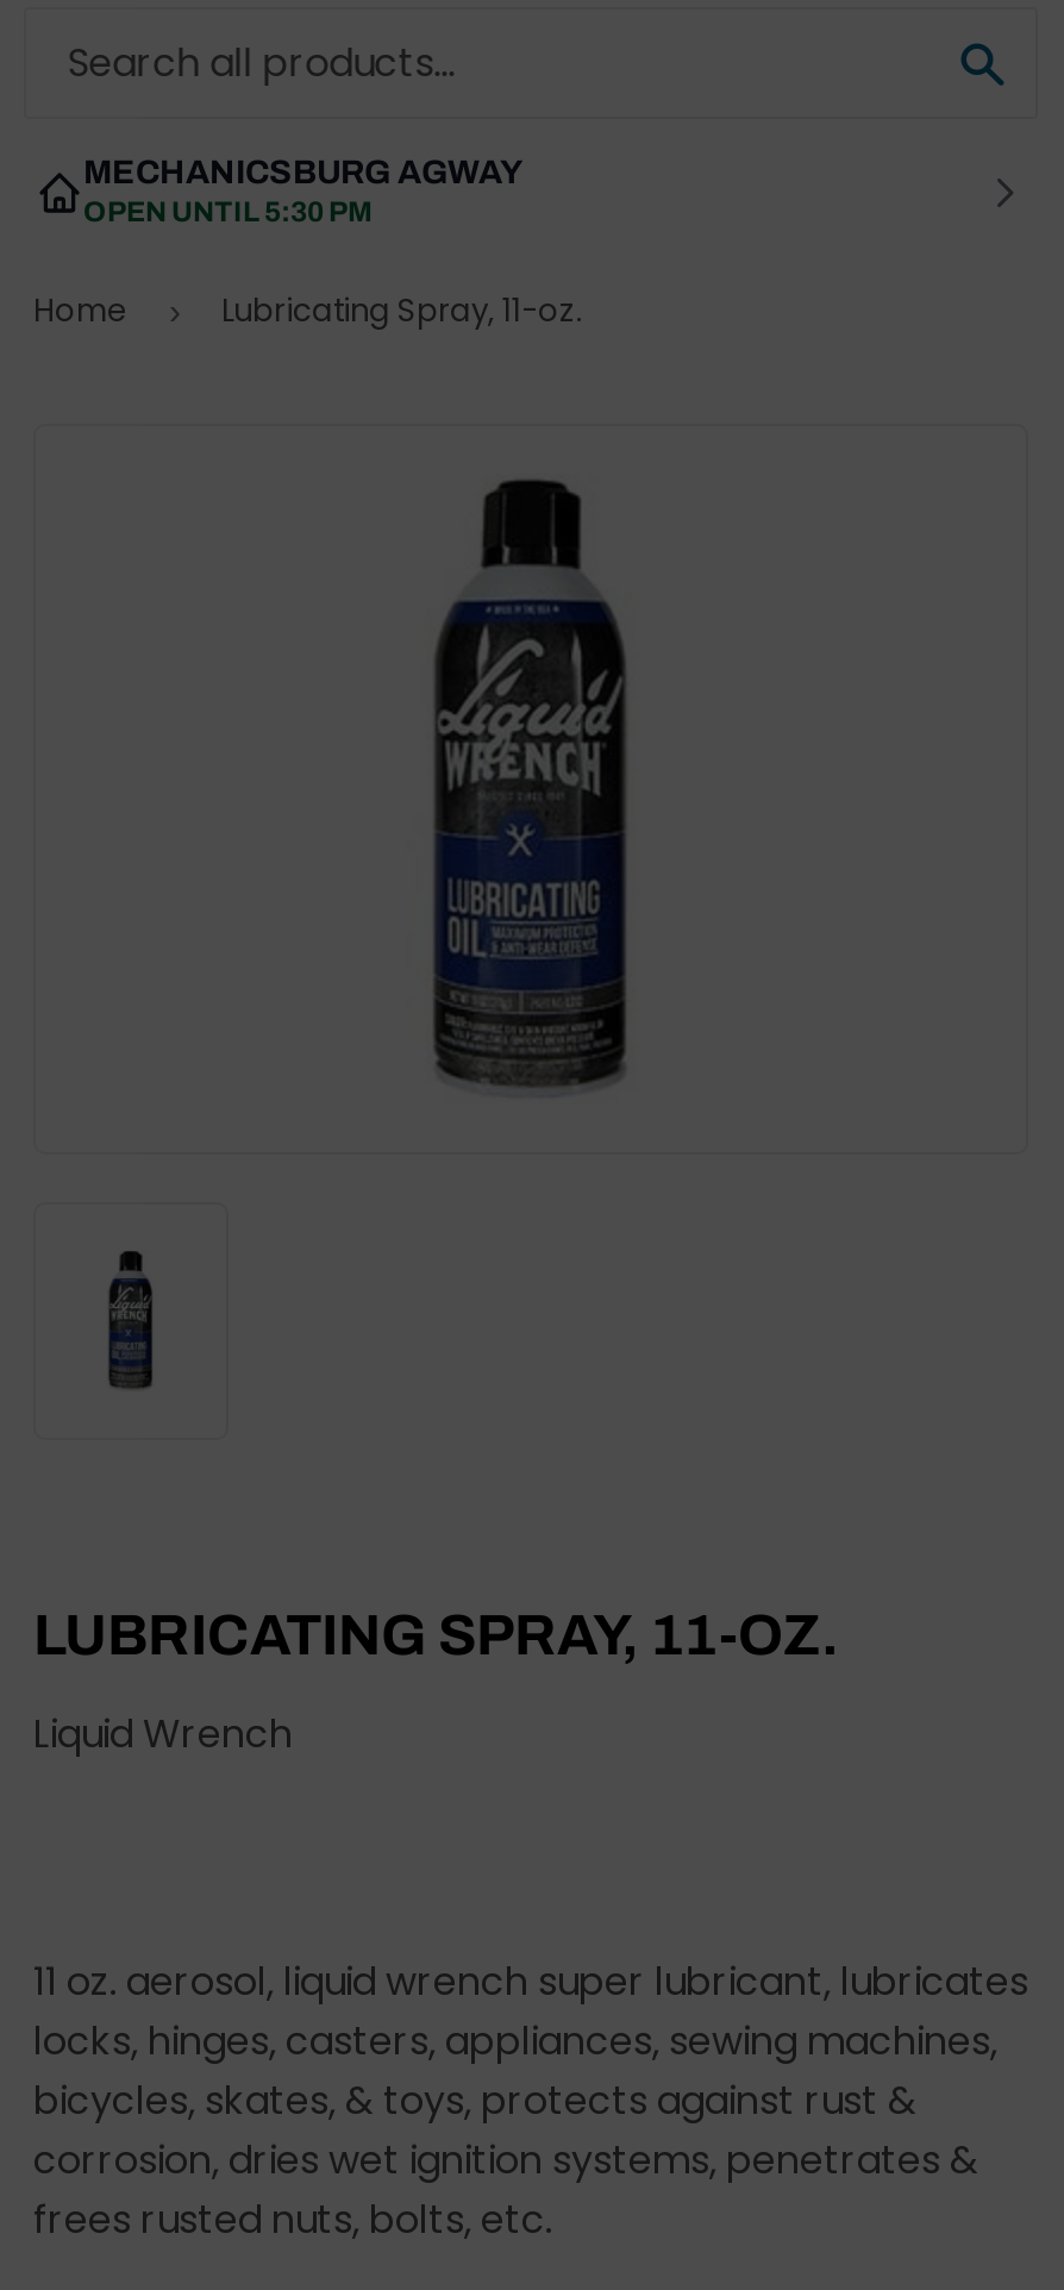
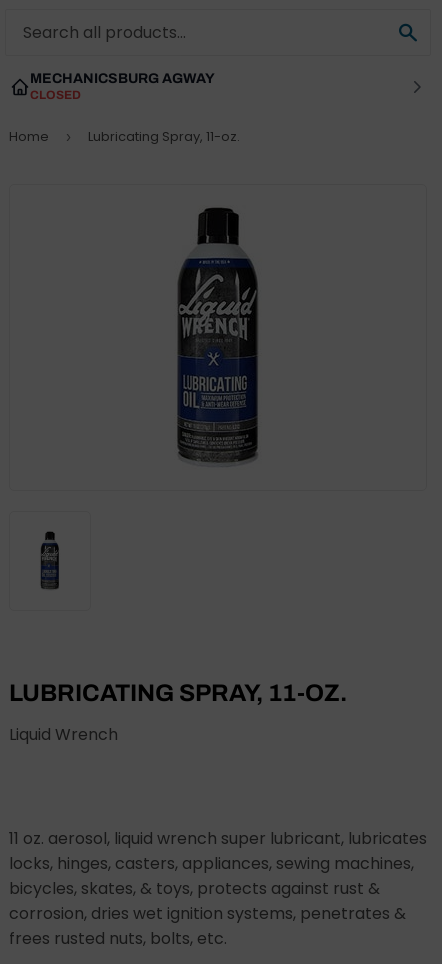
- OPEN UNTIL 5:30 PM
+ CLOSED
